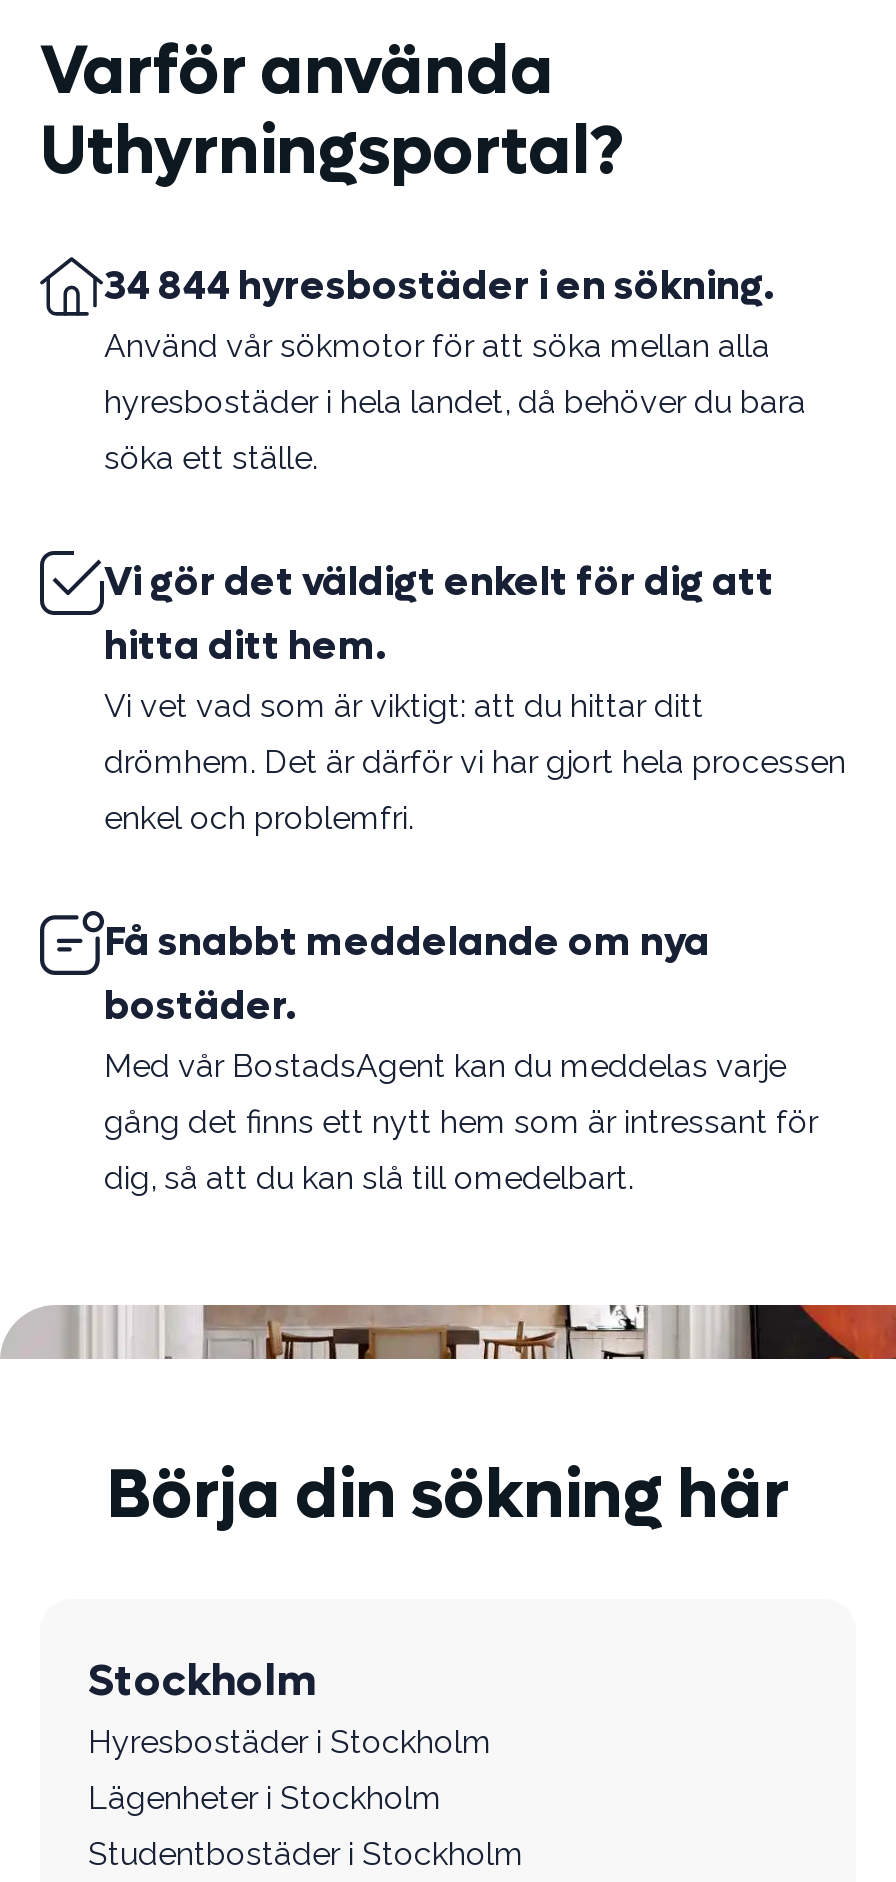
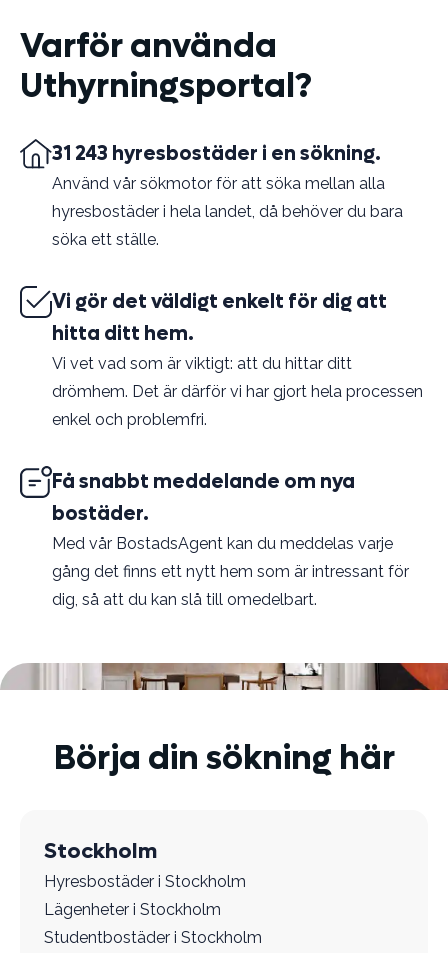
- 34 844 hyresbostäder i en sökning.
+ 31 243 hyresbostäder i en sökning.
